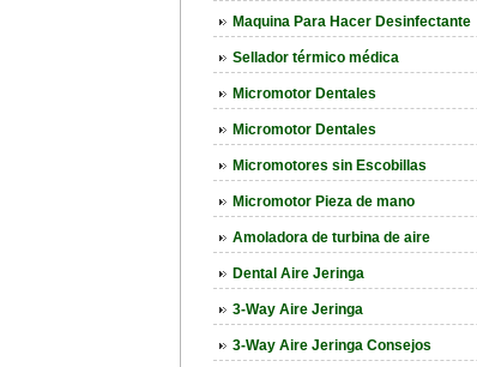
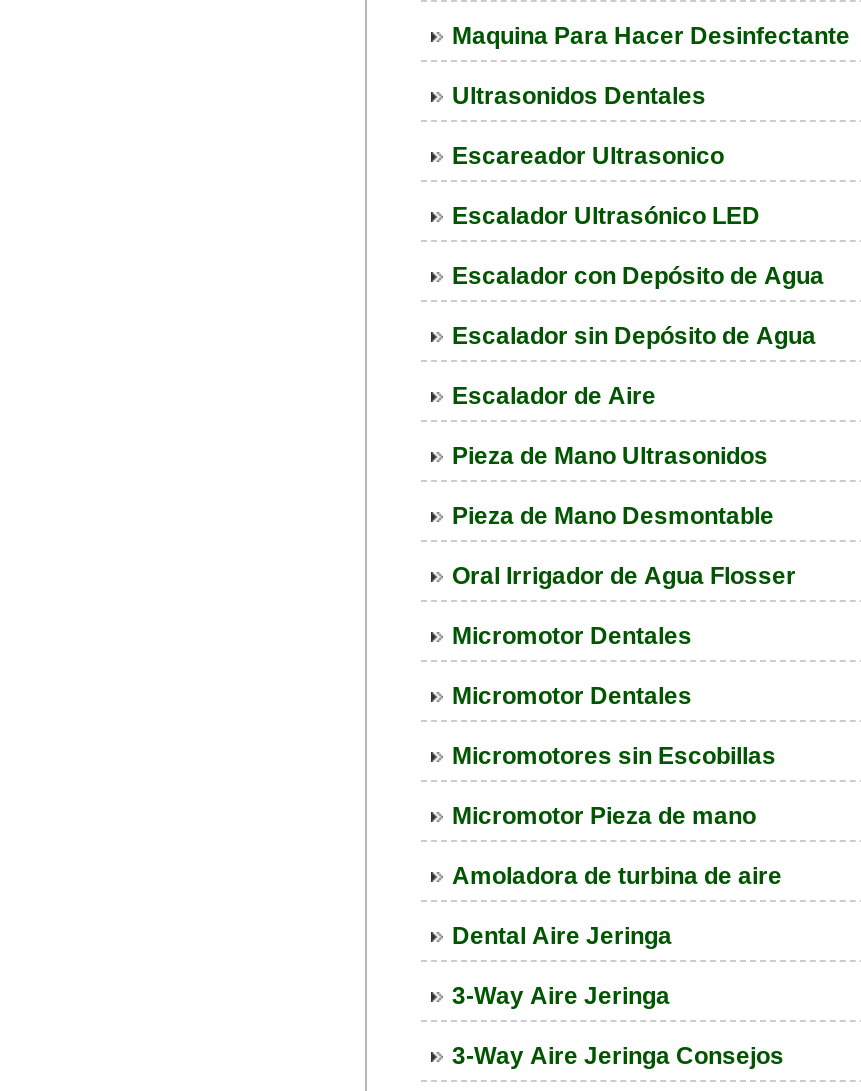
- Sellador térmico médica
+ Ultrasonidos Dentales
+ Escareador Ultrasonico
+ Escalador Ultrasónico LED
+ Escalador con Depósito de Agua
+ Escalador sin Depósito de Agua
+ Escalador de Aire
+ Pieza de Mano Ultrasonidos
+ Pieza de Mano Desmontable
+ Oral Irrigador de Agua Flosser
